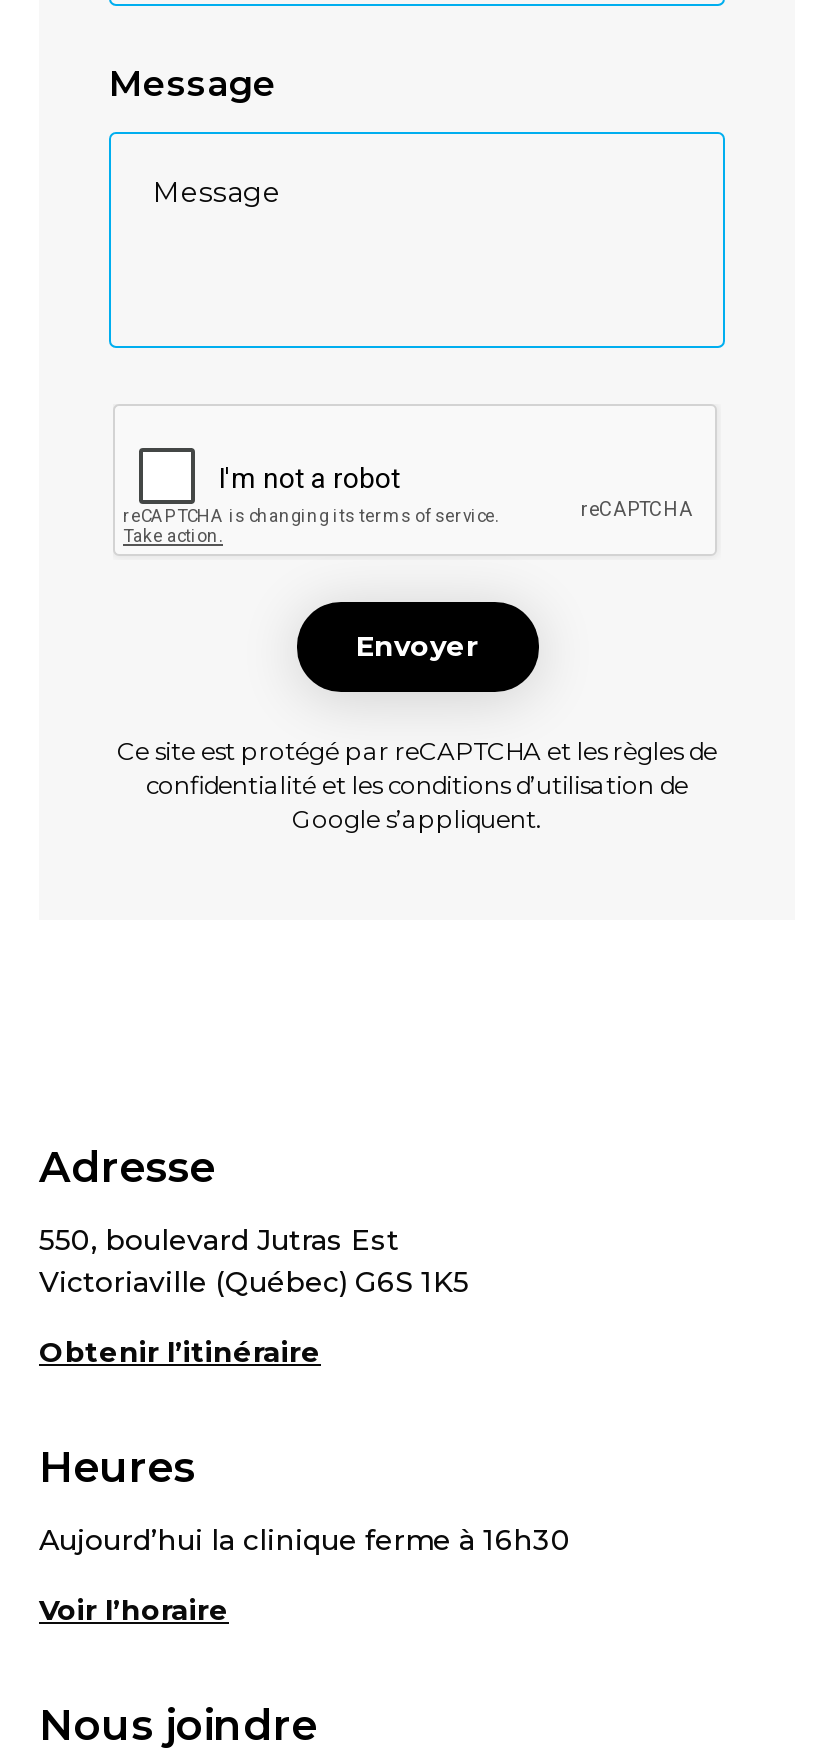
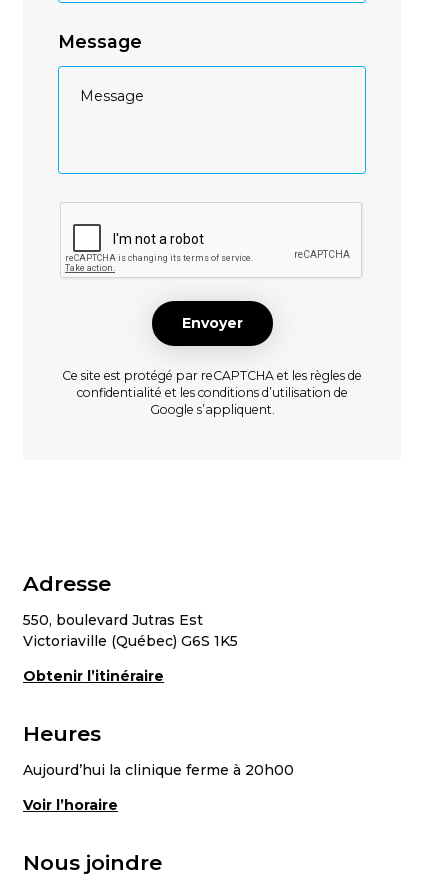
- Aujourd’hui la clinique ferme à 16h30
+ Aujourd’hui la clinique ferme à 20h00
